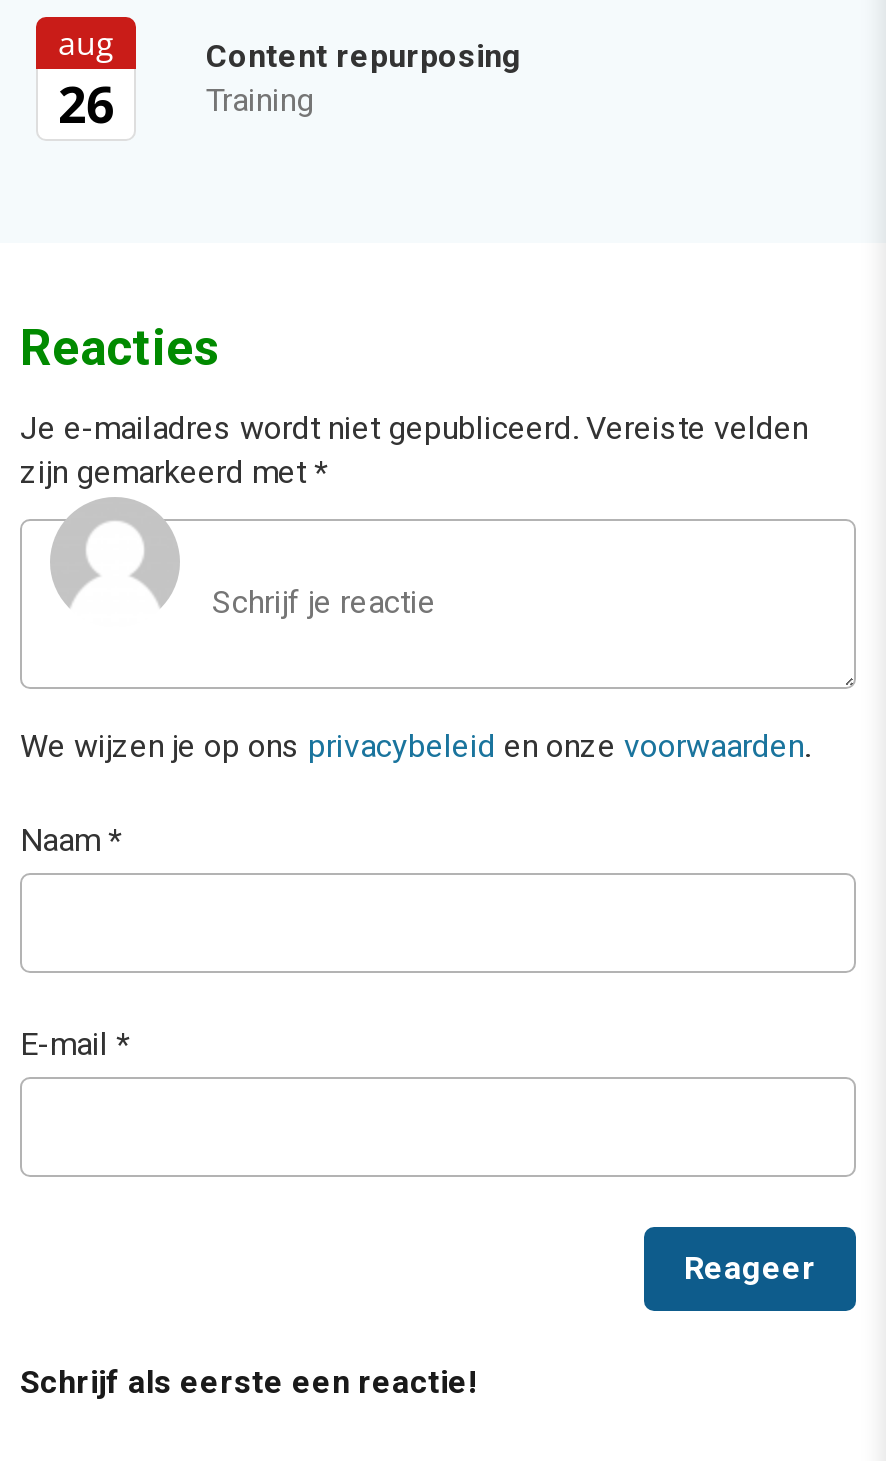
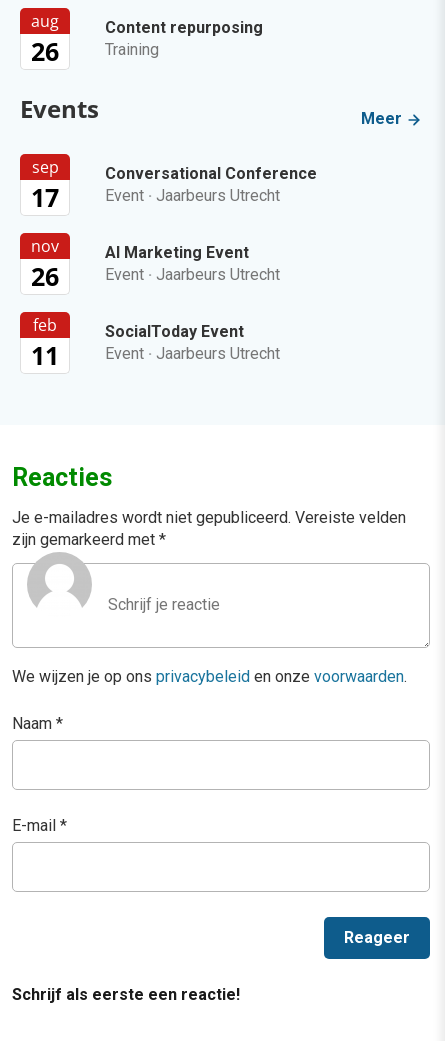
+ Events
+ Meer
+ sep
+ 17

+ Conversational Conference
+ Event · Jaarbeurs Utrecht
+ nov
+ 26

+ AI Marketing Event
+ Event · Jaarbeurs Utrecht
+ feb
+ 11

+ SocialToday Event
+ Event · Jaarbeurs Utrecht
